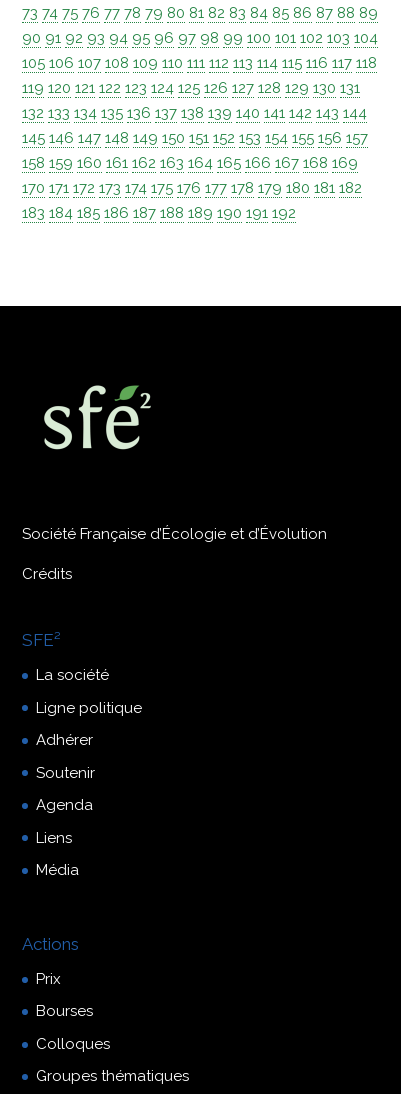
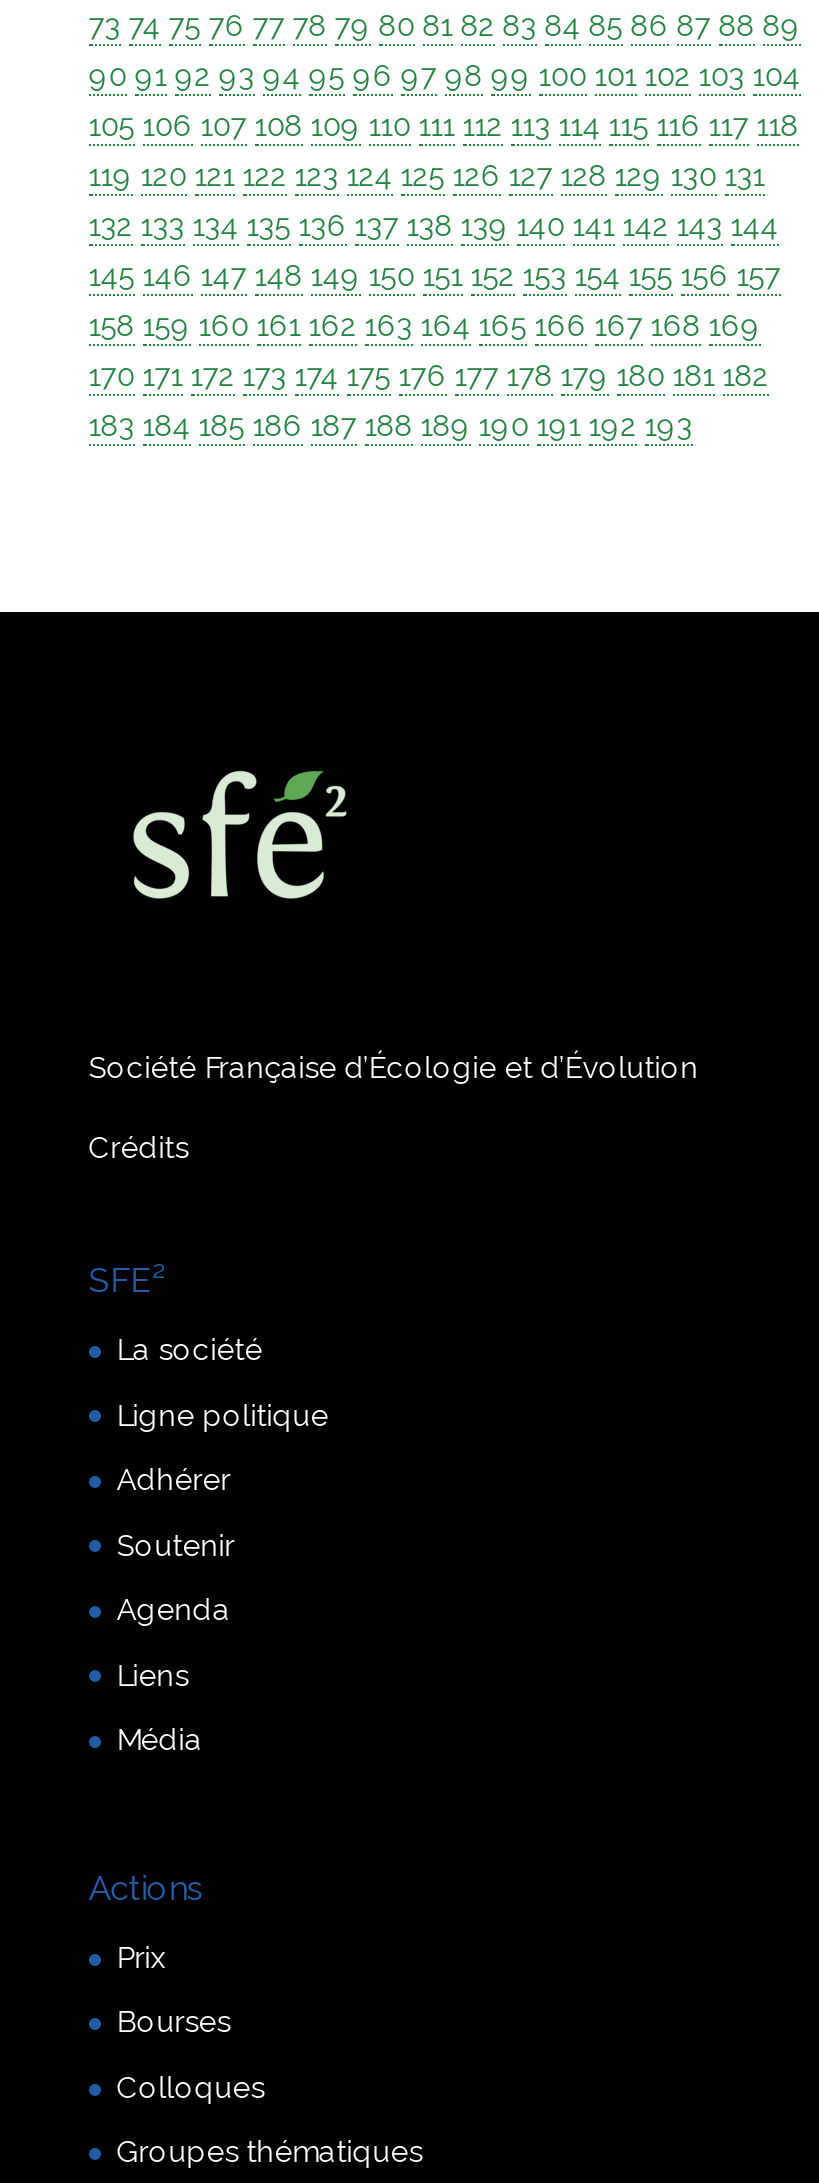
- 183 184 185 186 187 188 189 190 191 192
+ 183 184 185 186 187 188 189 190 191 192 193
